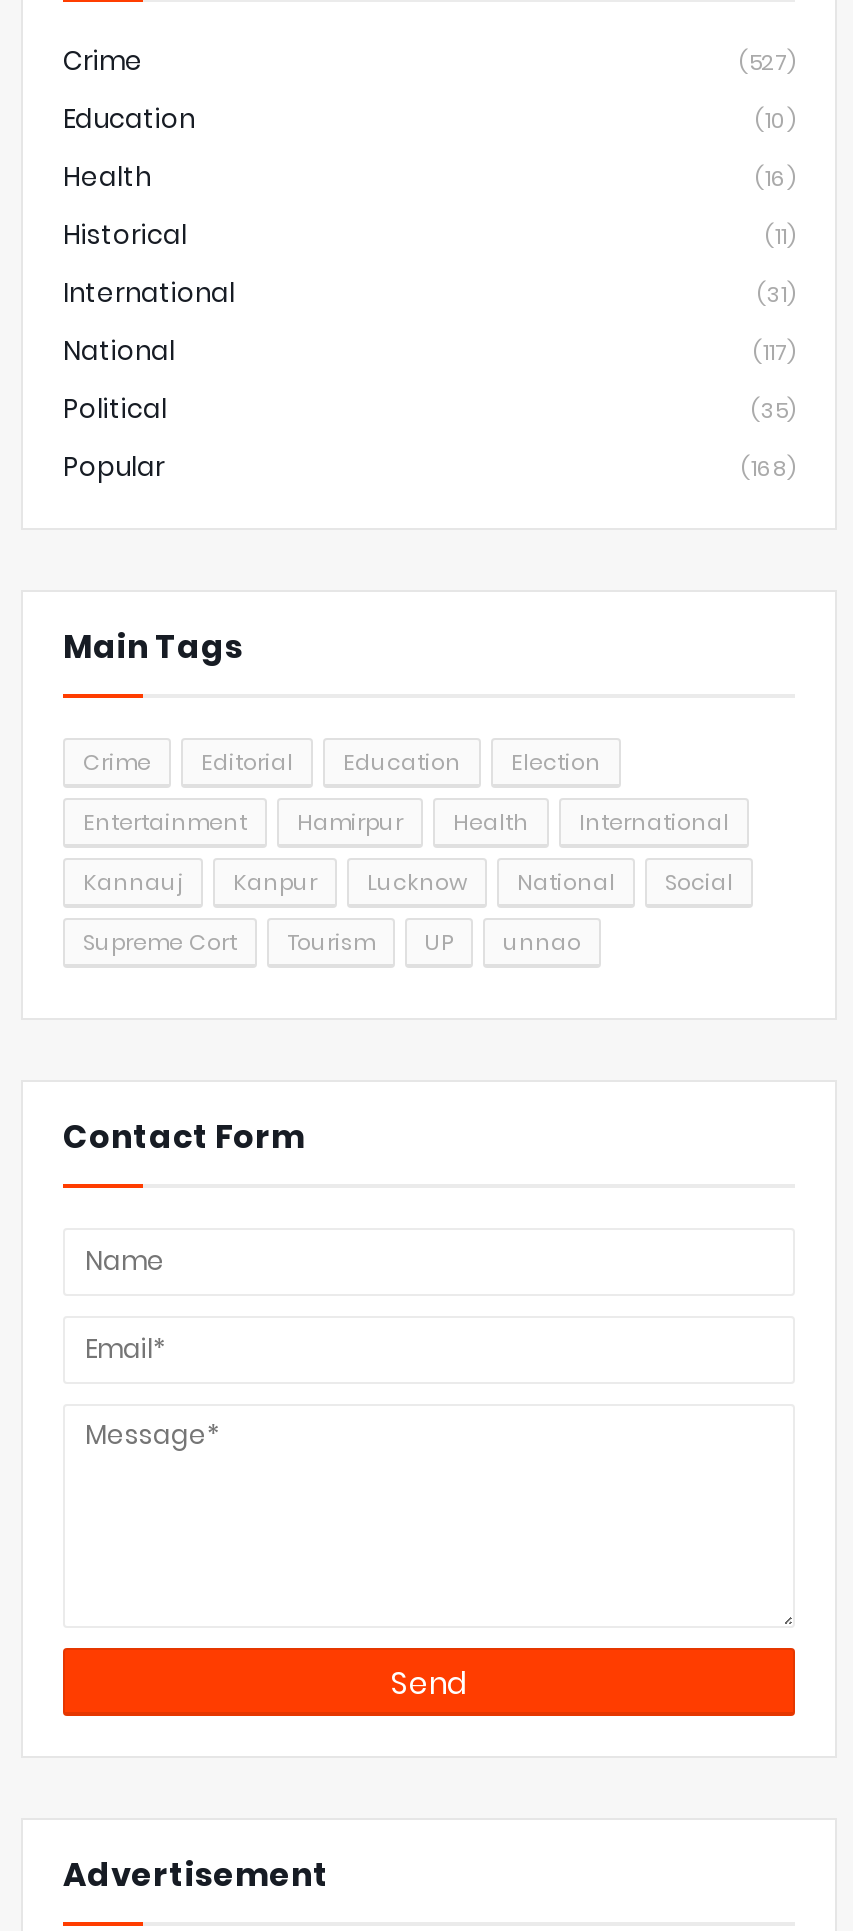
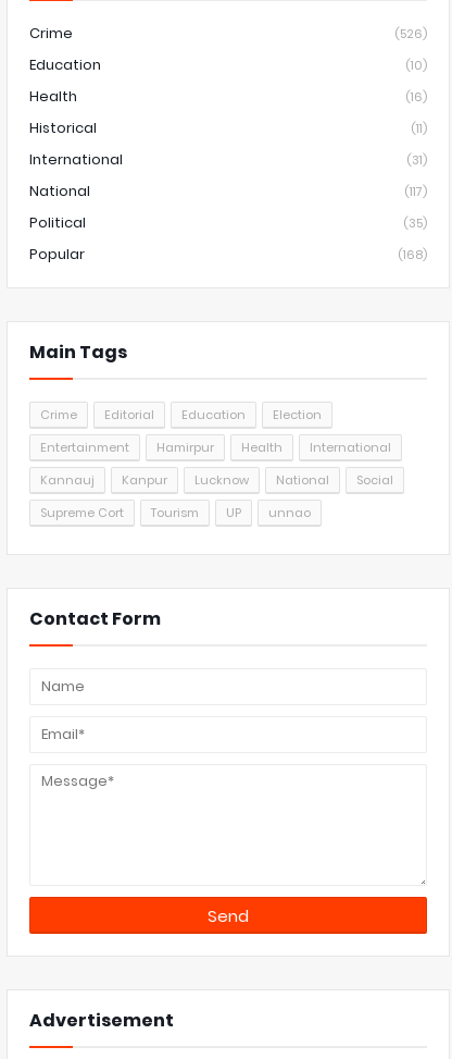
- (527)
+ (526)
